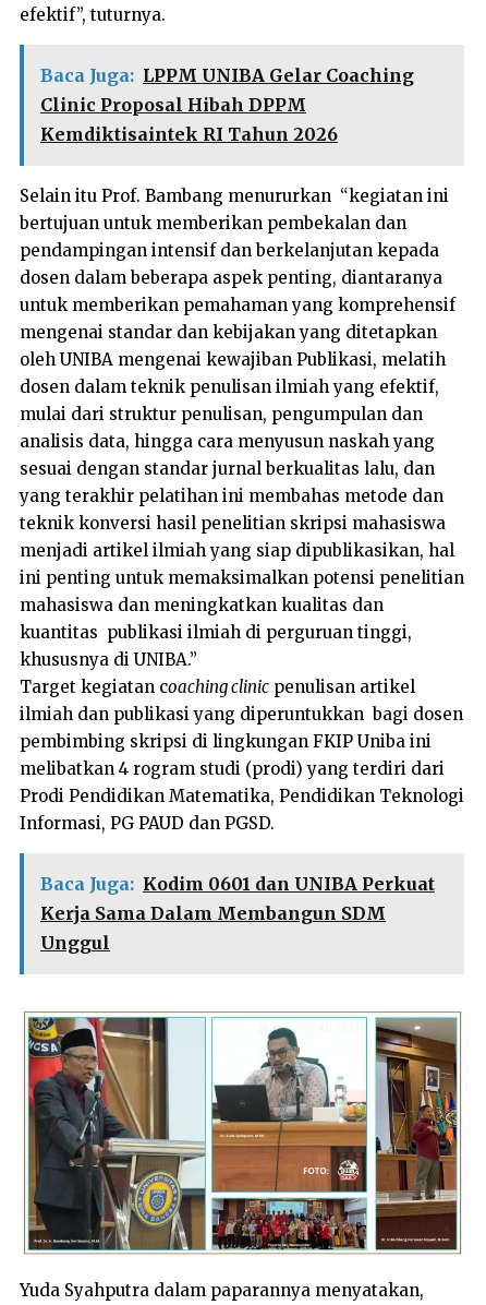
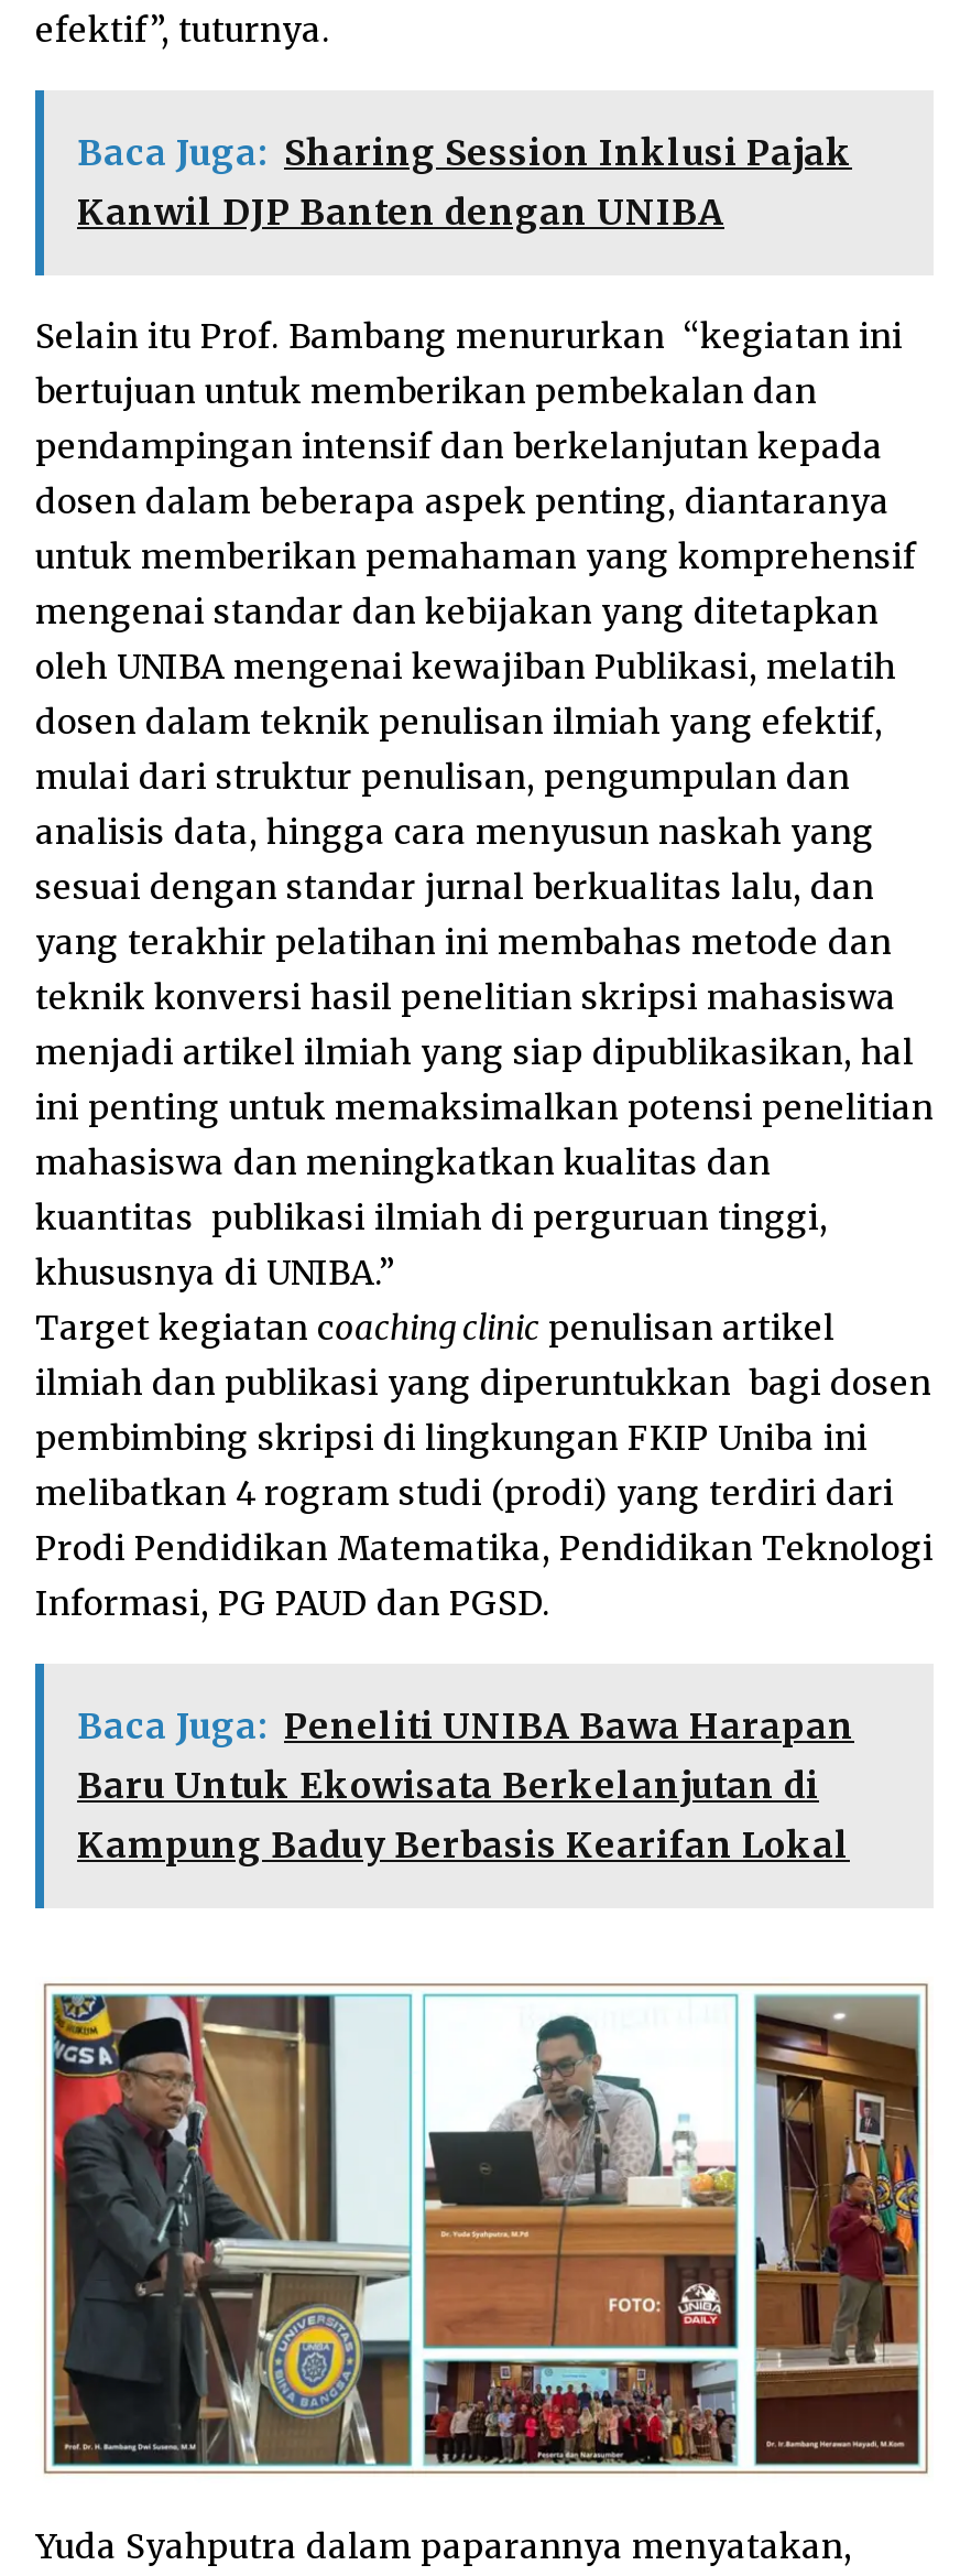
- Baca Juga: LPPM UNIBA Gelar Coaching
- Clinic Proposal Hibah DPPM
- Kemdiktisaintek RI Tahun 2026
+ Baca Juga: Sharing Session Inklusi Pajak
+ Kanwil DJP Banten dengan UNIBA

- Baca Juga: Kodim 0601 dan UNIBA Perkuat
- Kerja Sama Dalam Membangun SDM
- Unggul
+ Baca Juga: Peneliti UNIBA Bawa Harapan
+ Baru Untuk Ekowisata Berkelanjutan di
+ Kampung Baduy Berbasis Kearifan Lokal
